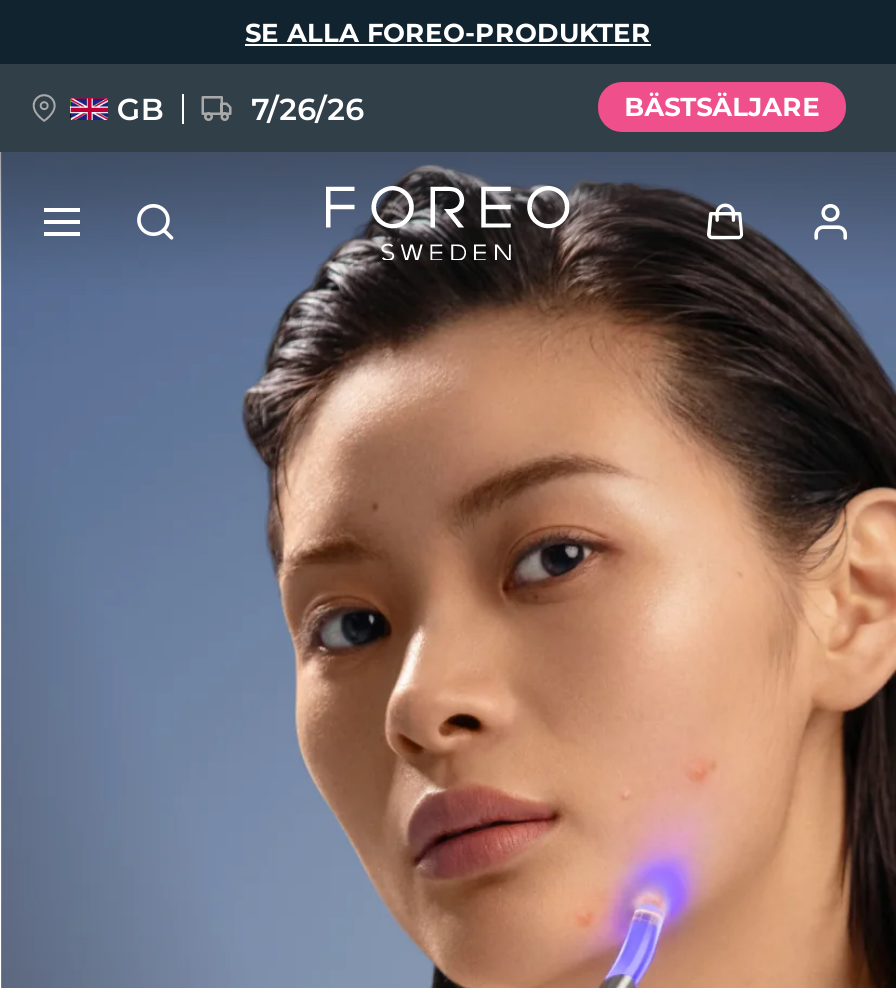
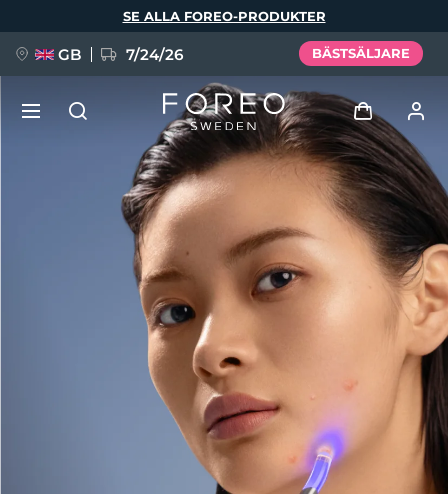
- 7/26/26
+ 7/24/26
